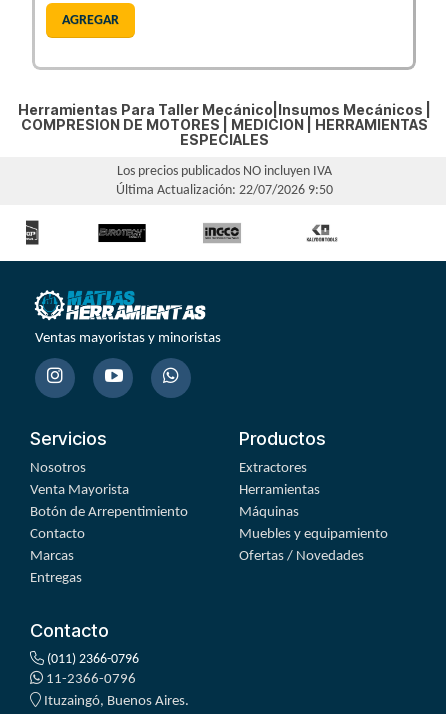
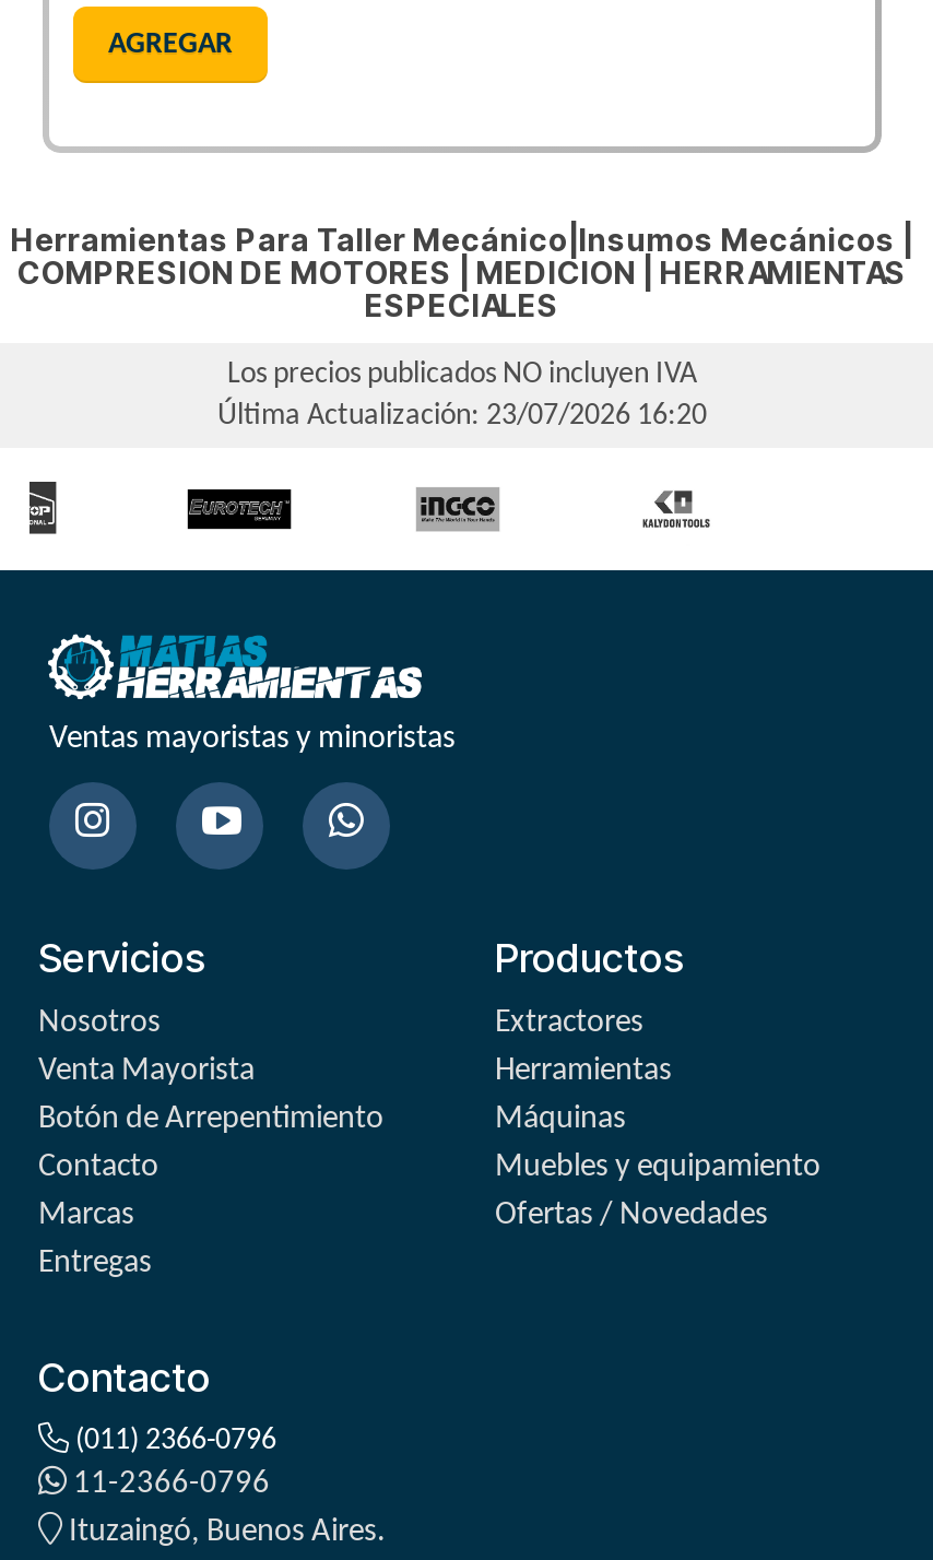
- Última Actualización: 22/07/2026 9:50
+ Última Actualización: 23/07/2026 16:20
